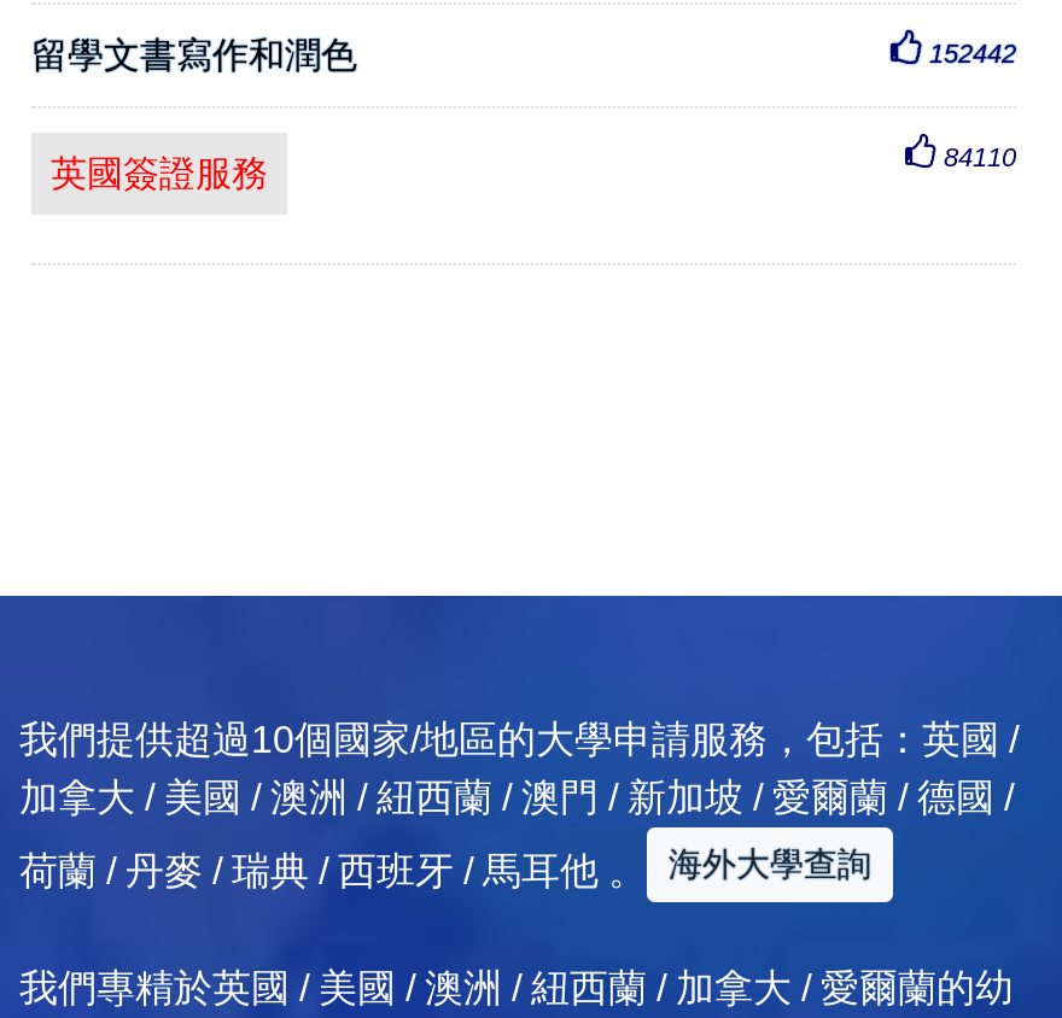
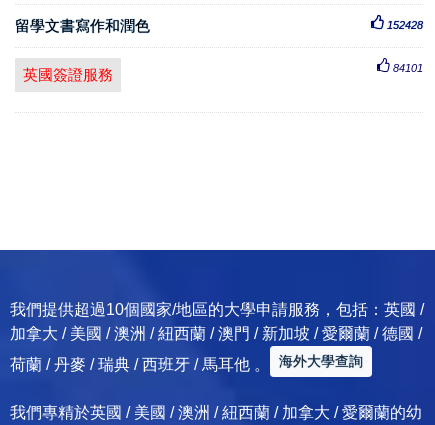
- 152442
+ 152428

- 84110
+ 84101
